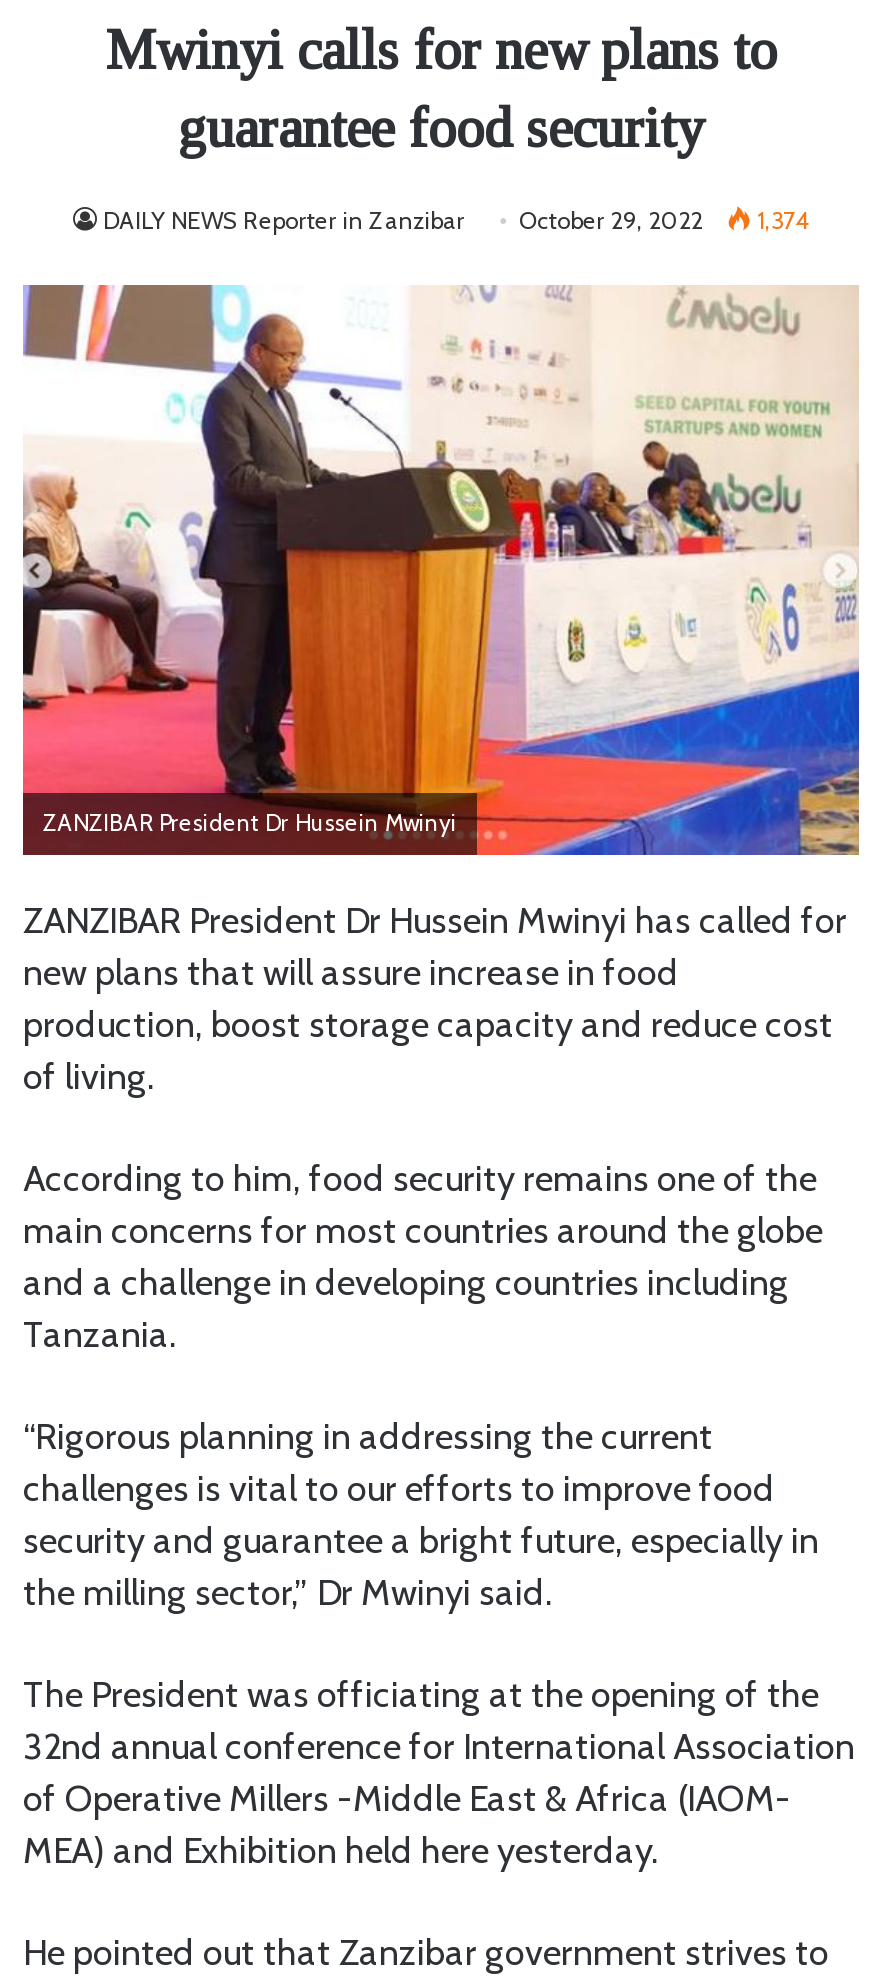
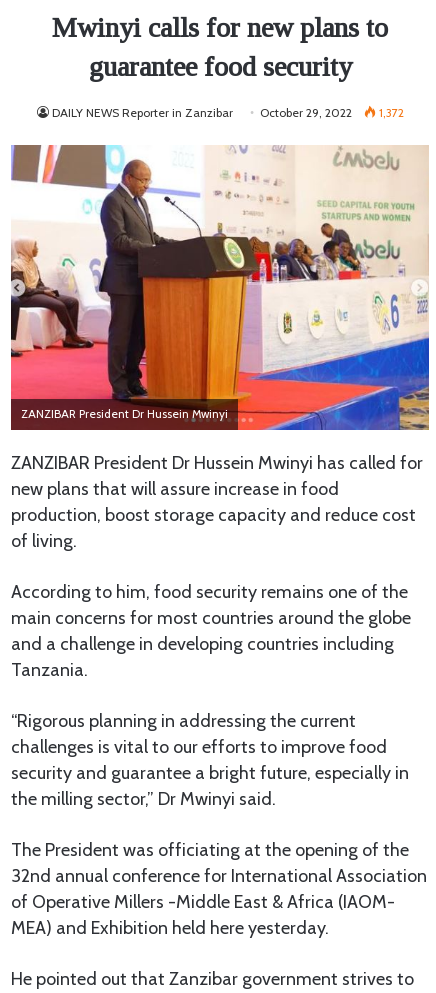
- DAILY NEWS Reporter in Zanzibar October 29, 2022 1,374
+ DAILY NEWS Reporter in Zanzibar October 29, 2022 1,372
